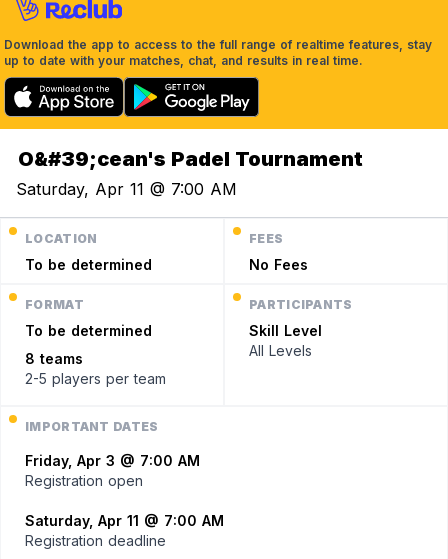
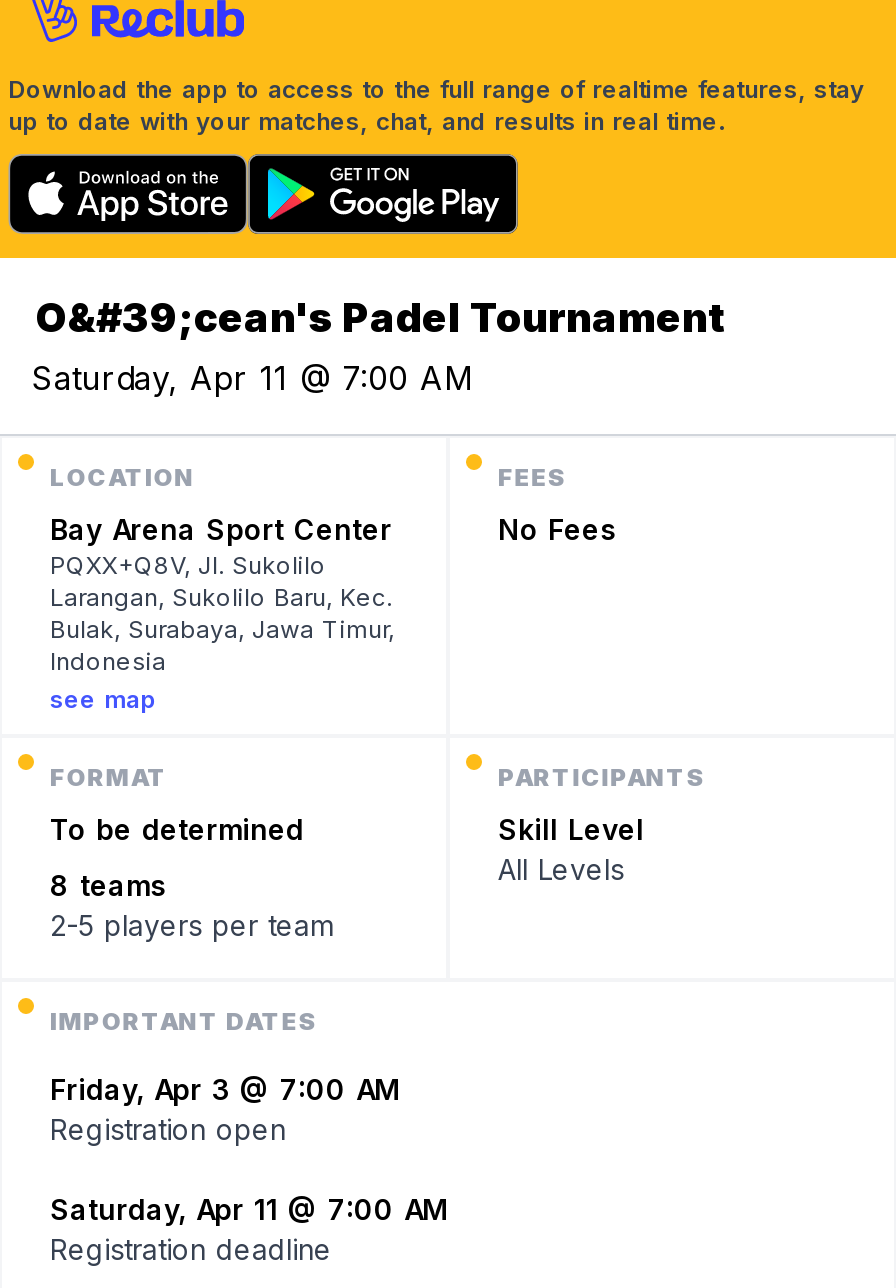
- To be determined
+ Bay Arena Sport Center
+ PQXX+Q8V, Jl. Sukolilo
+ Larangan, Sukolilo Baru, Kec.
+ Bulak, Surabaya, Jawa Timur,
+ Indonesia
+ see map
